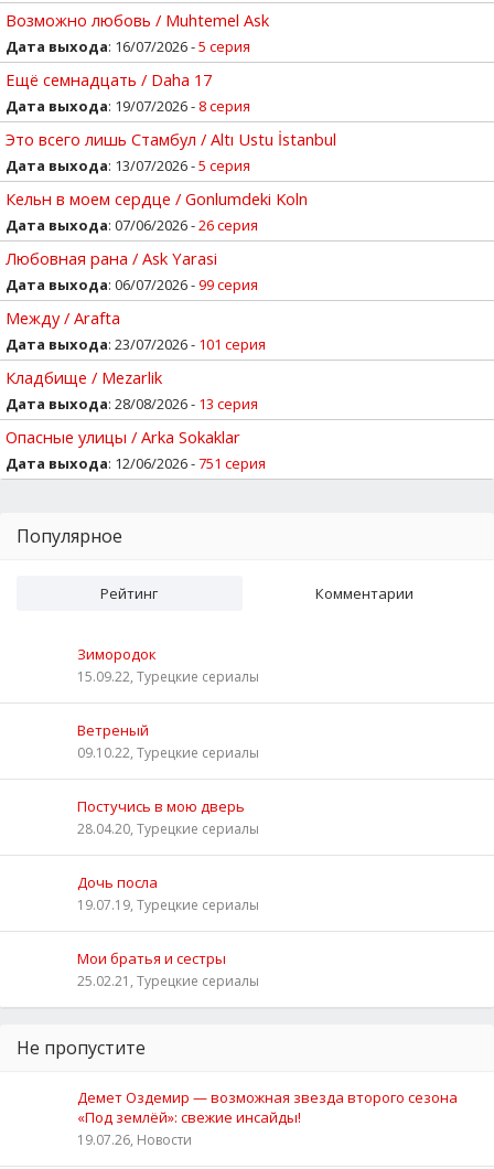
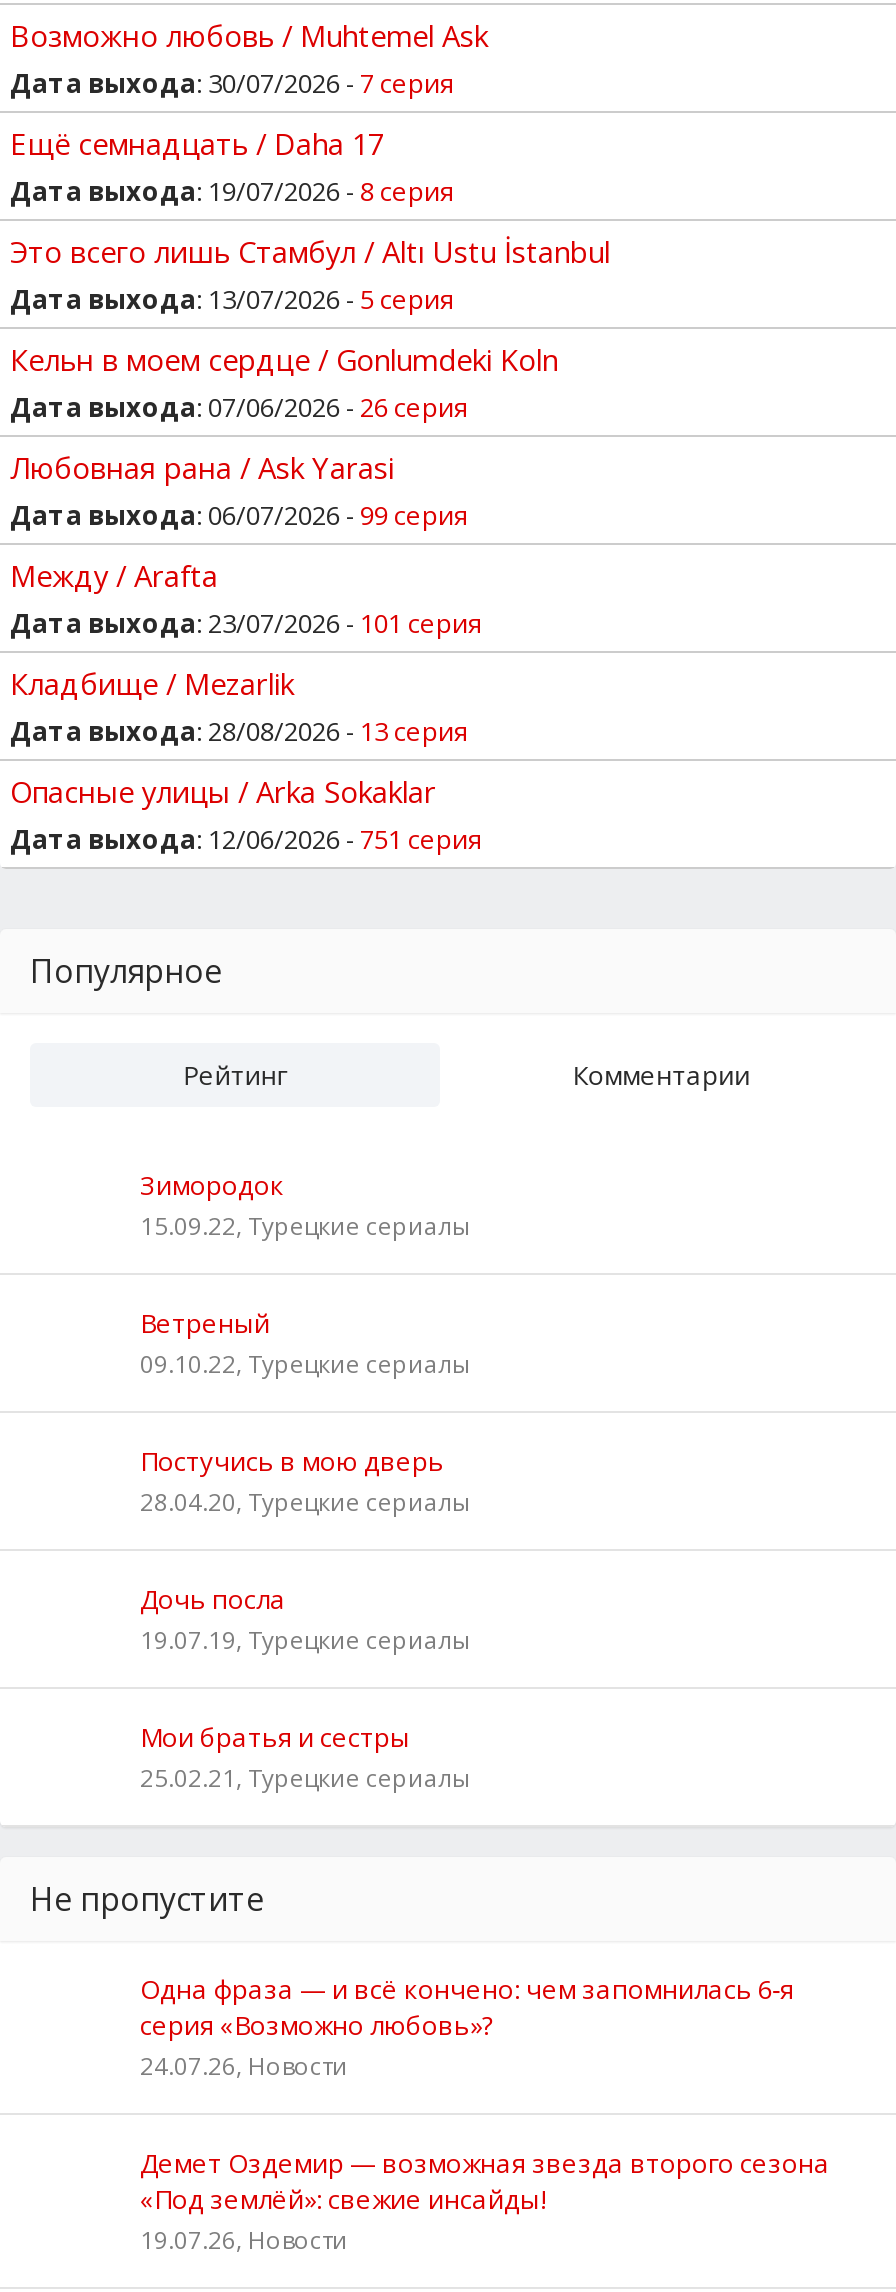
- Дата выхода: 16/07/2026 - 5 серия
+ Дата выхода: 30/07/2026 - 7 серия

+ Одна фраза — и всё кончено: чем запомнилась 6‑я
+ серия «Возможно любовь»?
+ 24.07.26, Новости
